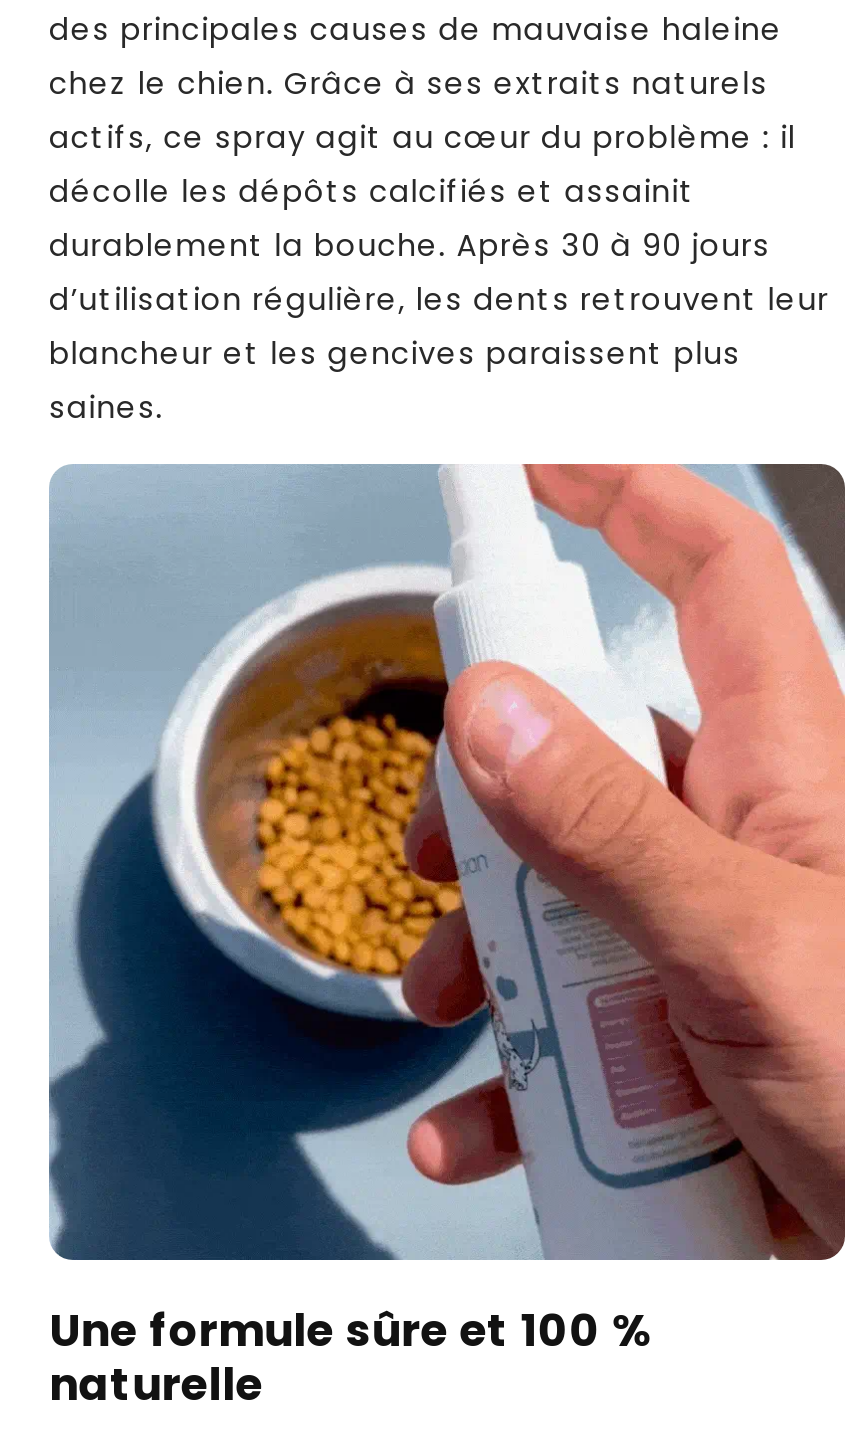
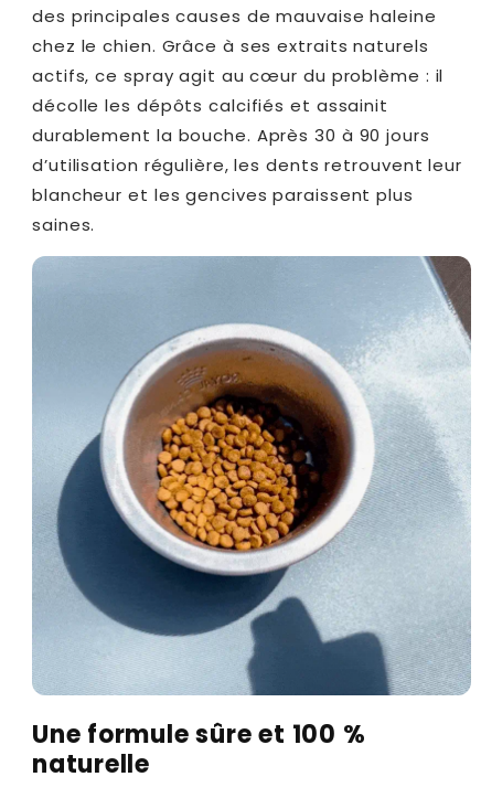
- [image]
+ [image]
